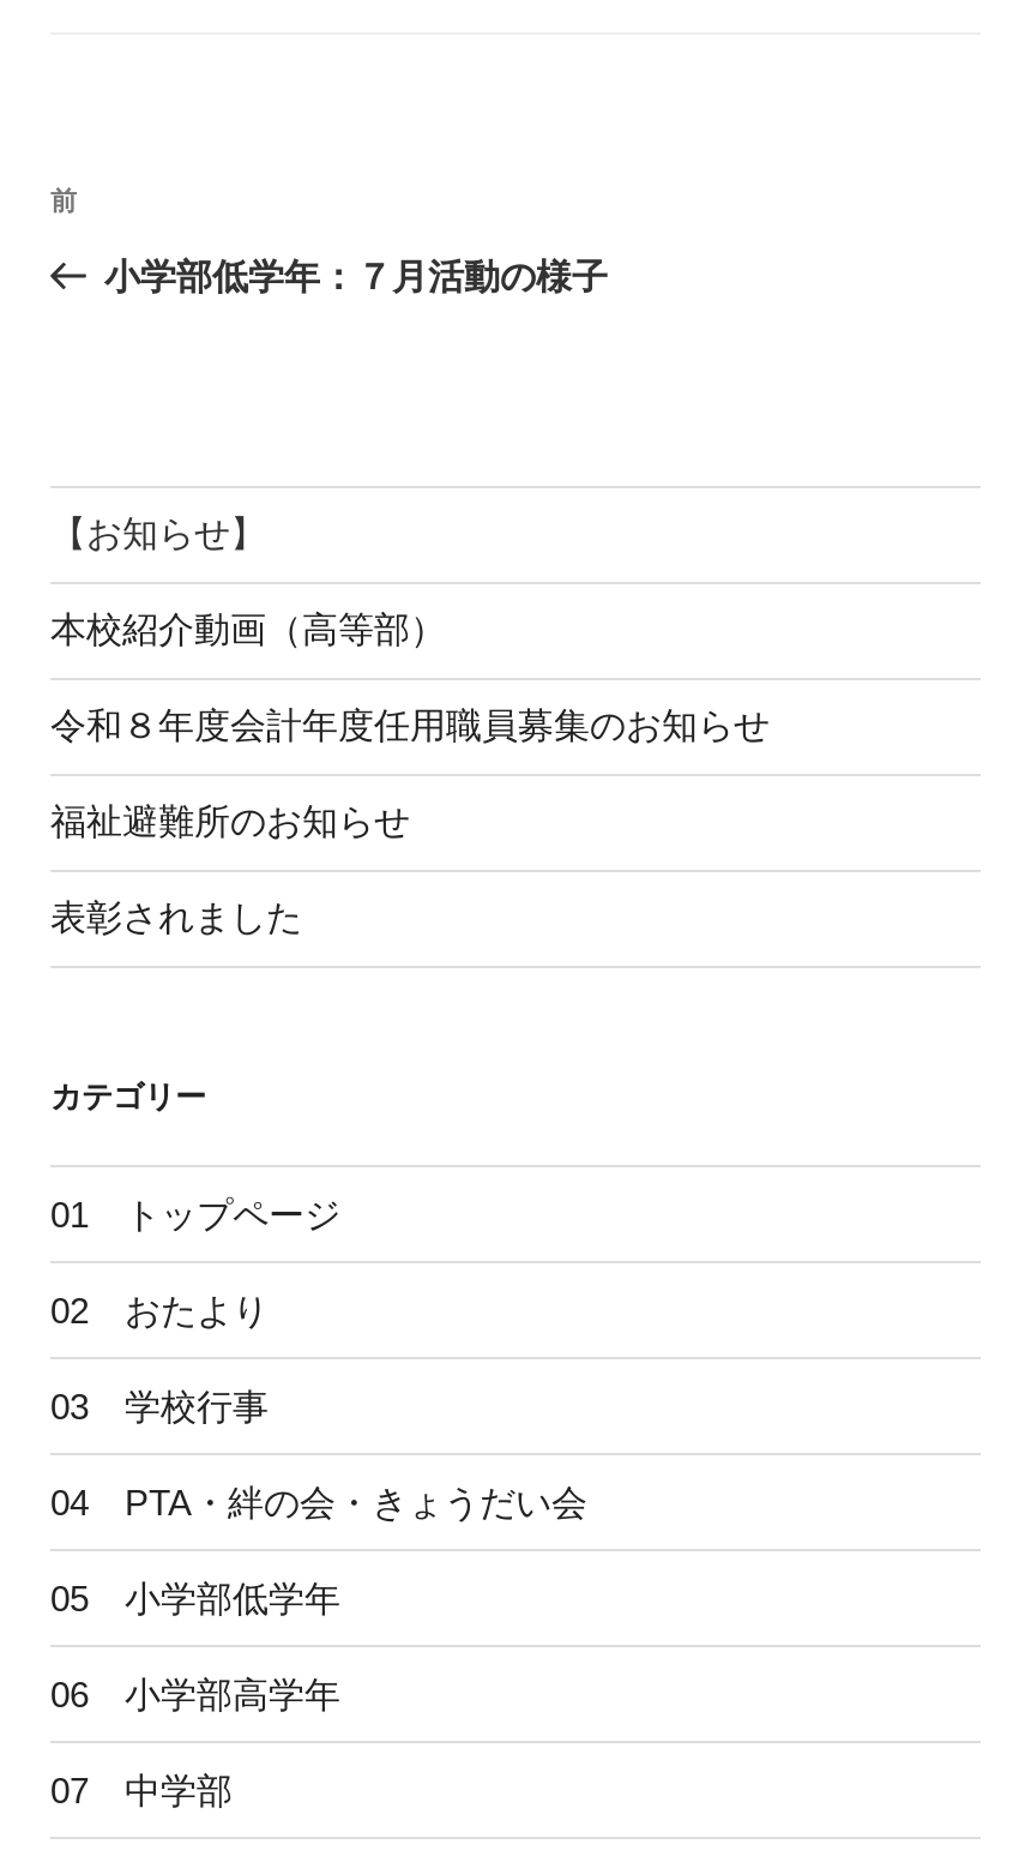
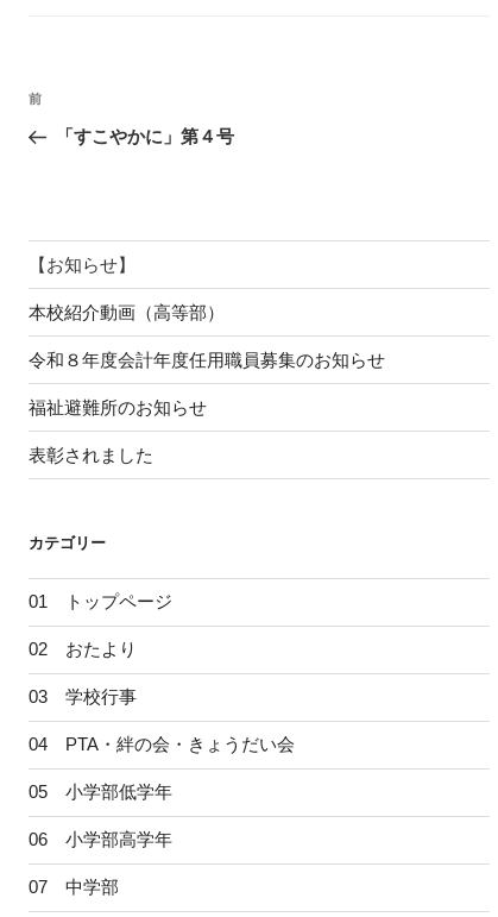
- 小学部低学年：７月活動の様子
+ 「すこやかに」第４号
